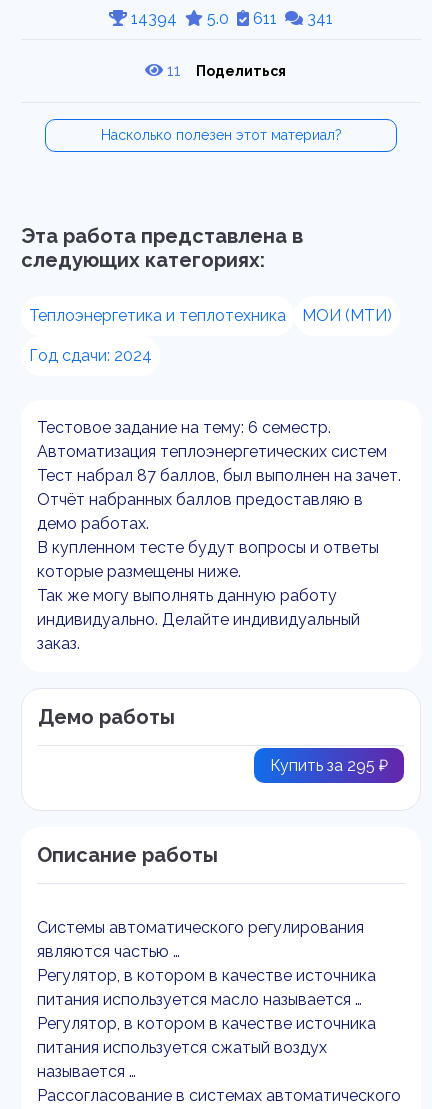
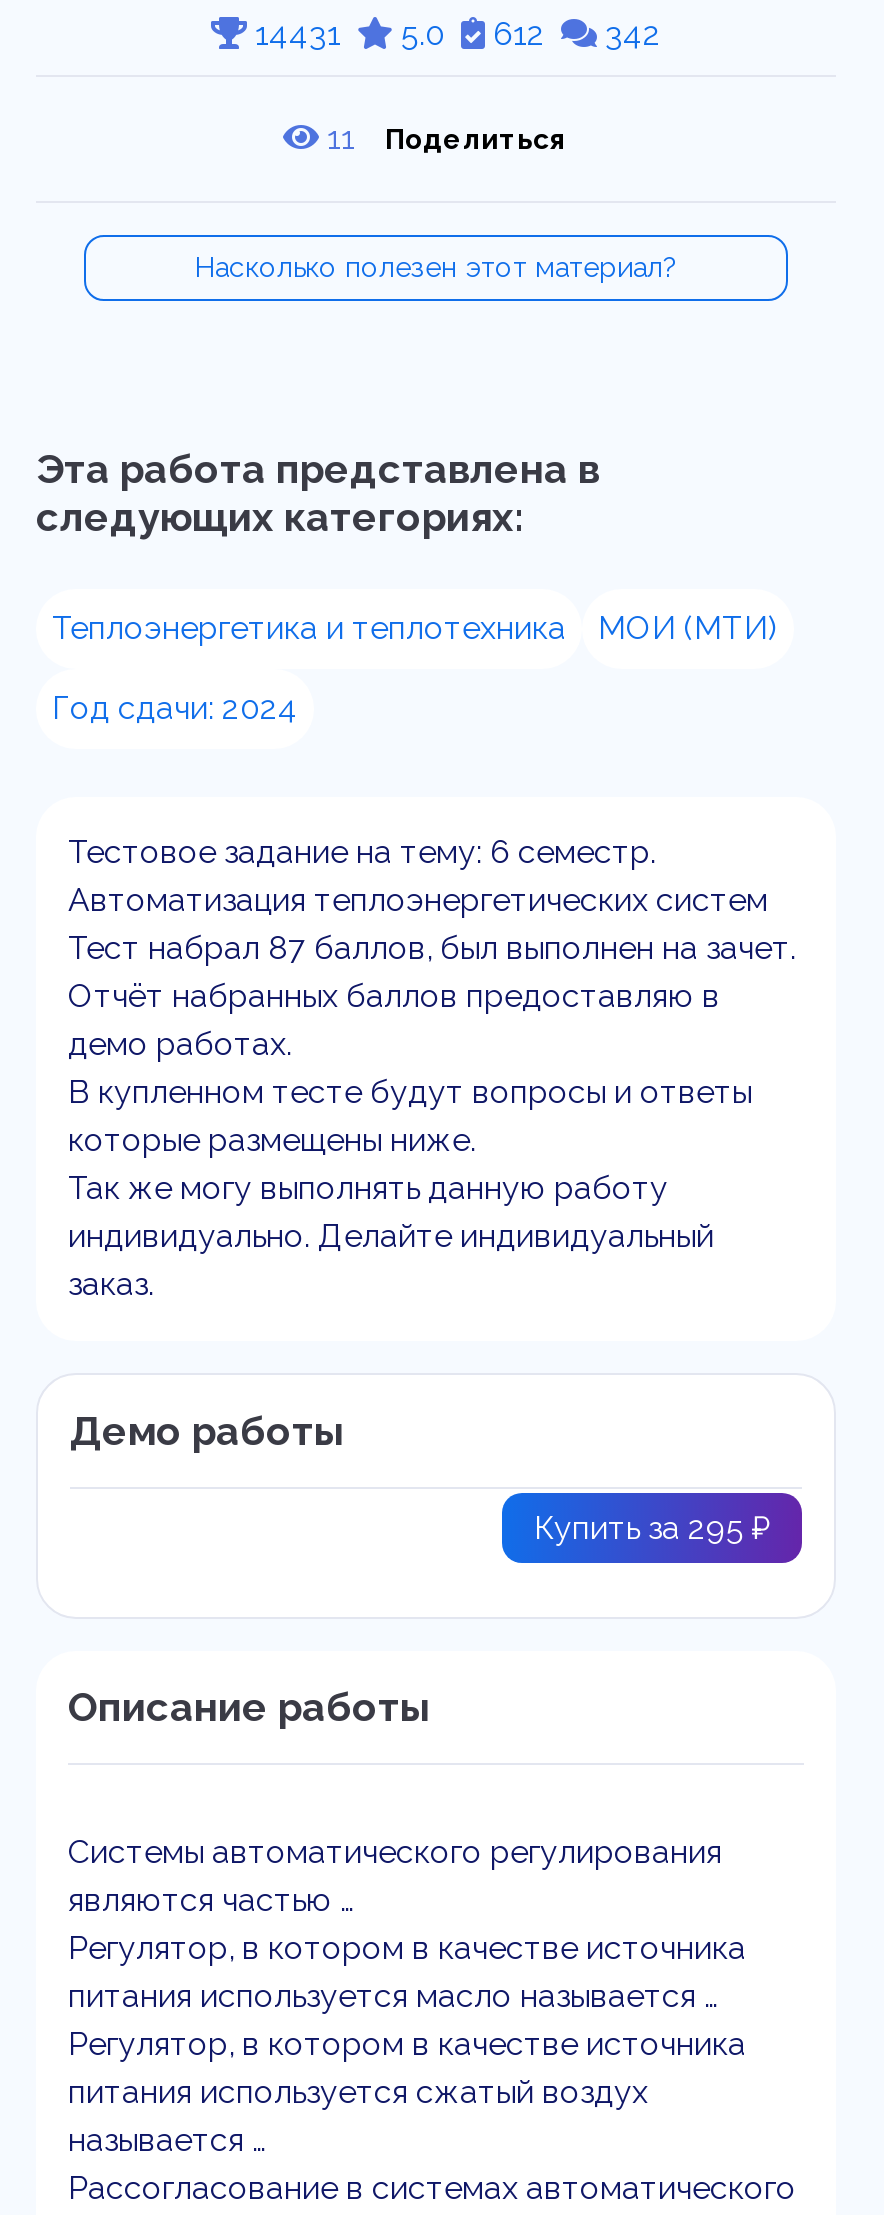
- 14394
+ 14431

- 611
+ 612

- 341
+ 342
